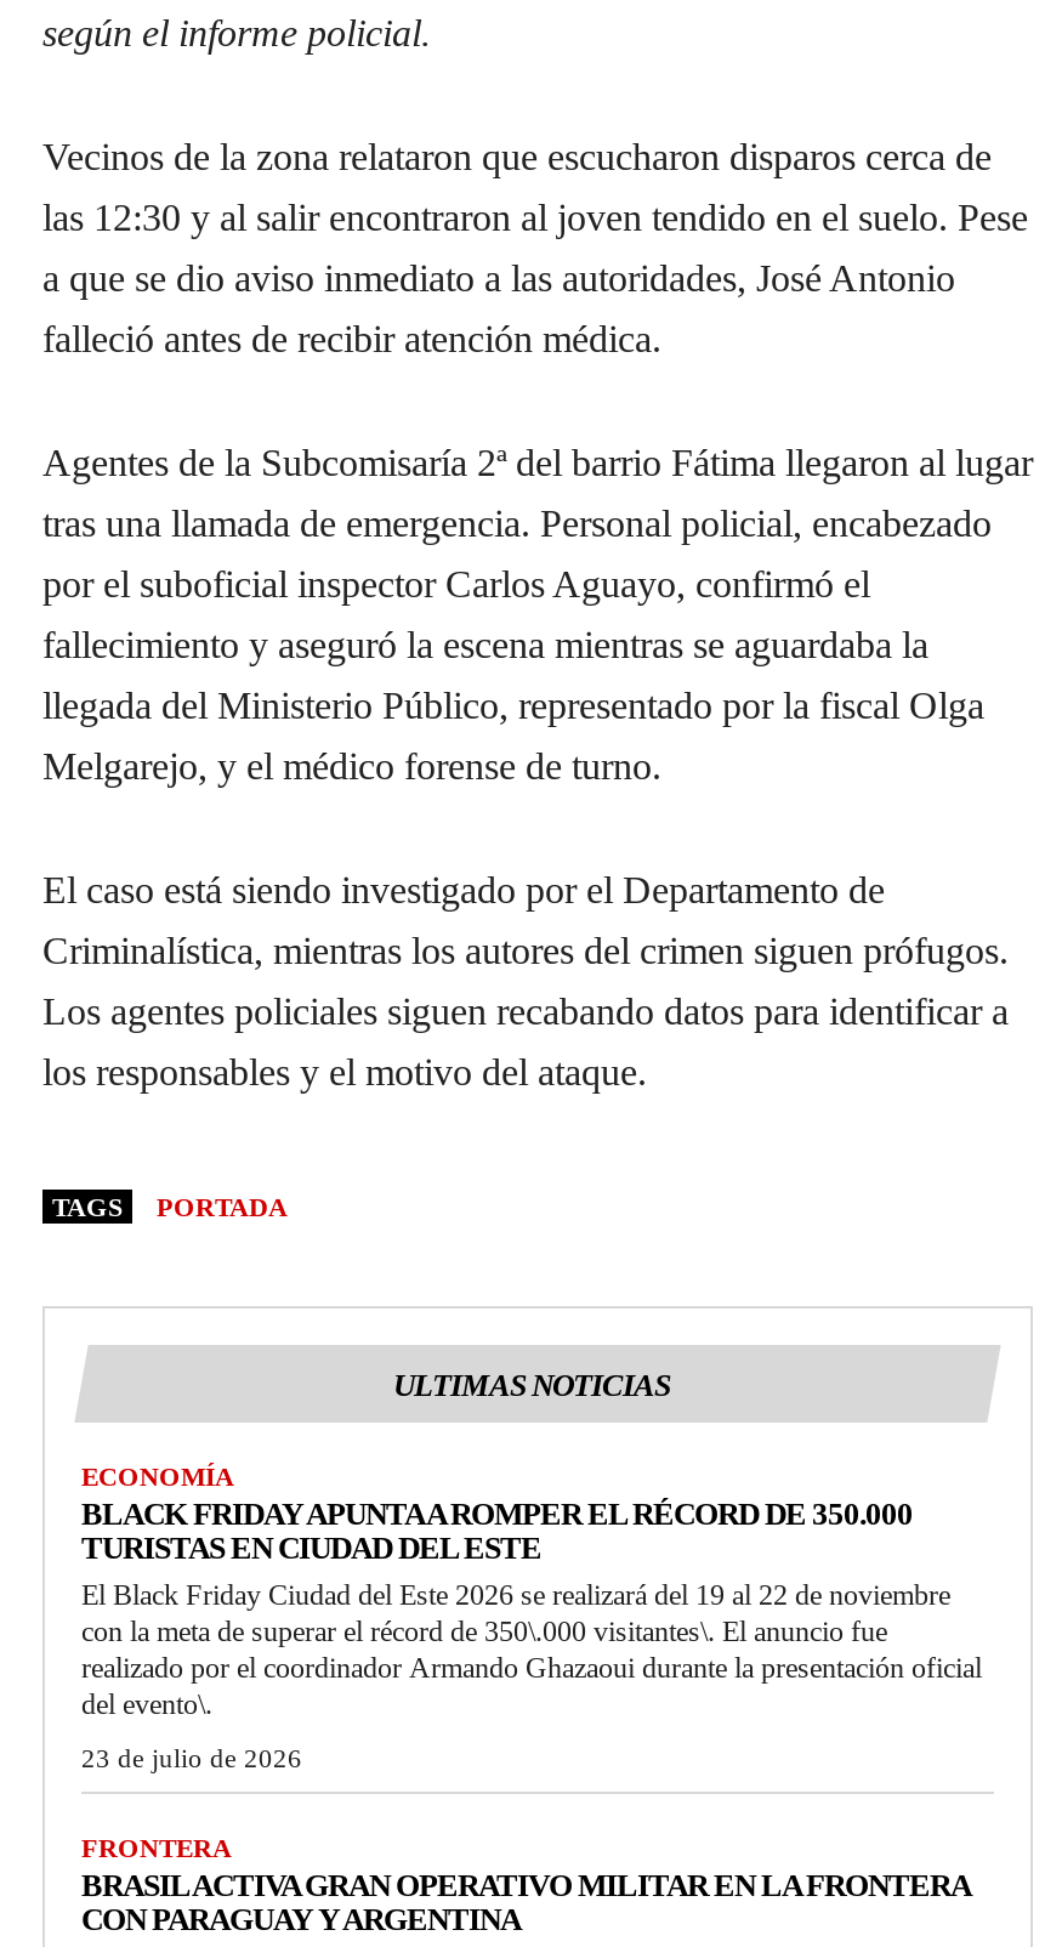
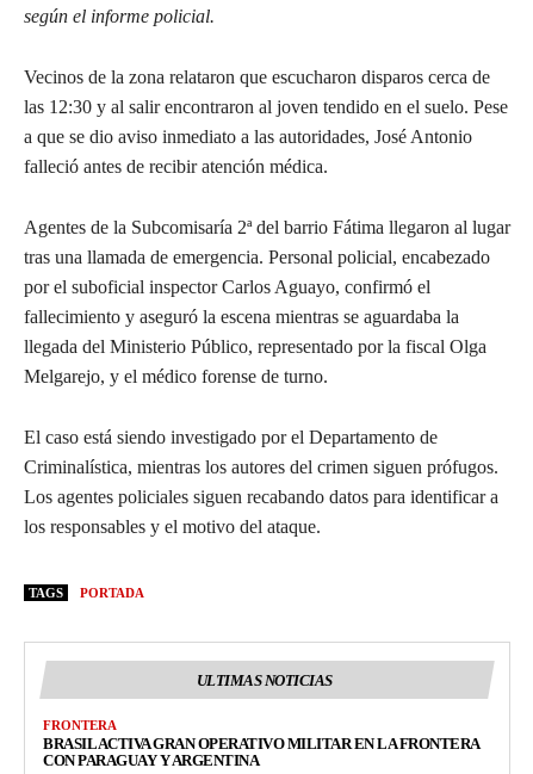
- ECONOMÍA
- BLACK FRIDAY APUNTA A ROMPER EL RÉCORD DE 350.000
- TURISTAS EN CIUDAD DEL ESTE
- El Black Friday Ciudad del Este 2026 se realizará del 19 al 22 de noviembre
- con la meta de superar el récord de 350\.000 visitantes\. El anuncio fue
- realizado por el coordinador Armando Ghazaoui durante la presentación oficial
- del evento\.
- 23 de julio de 2026
